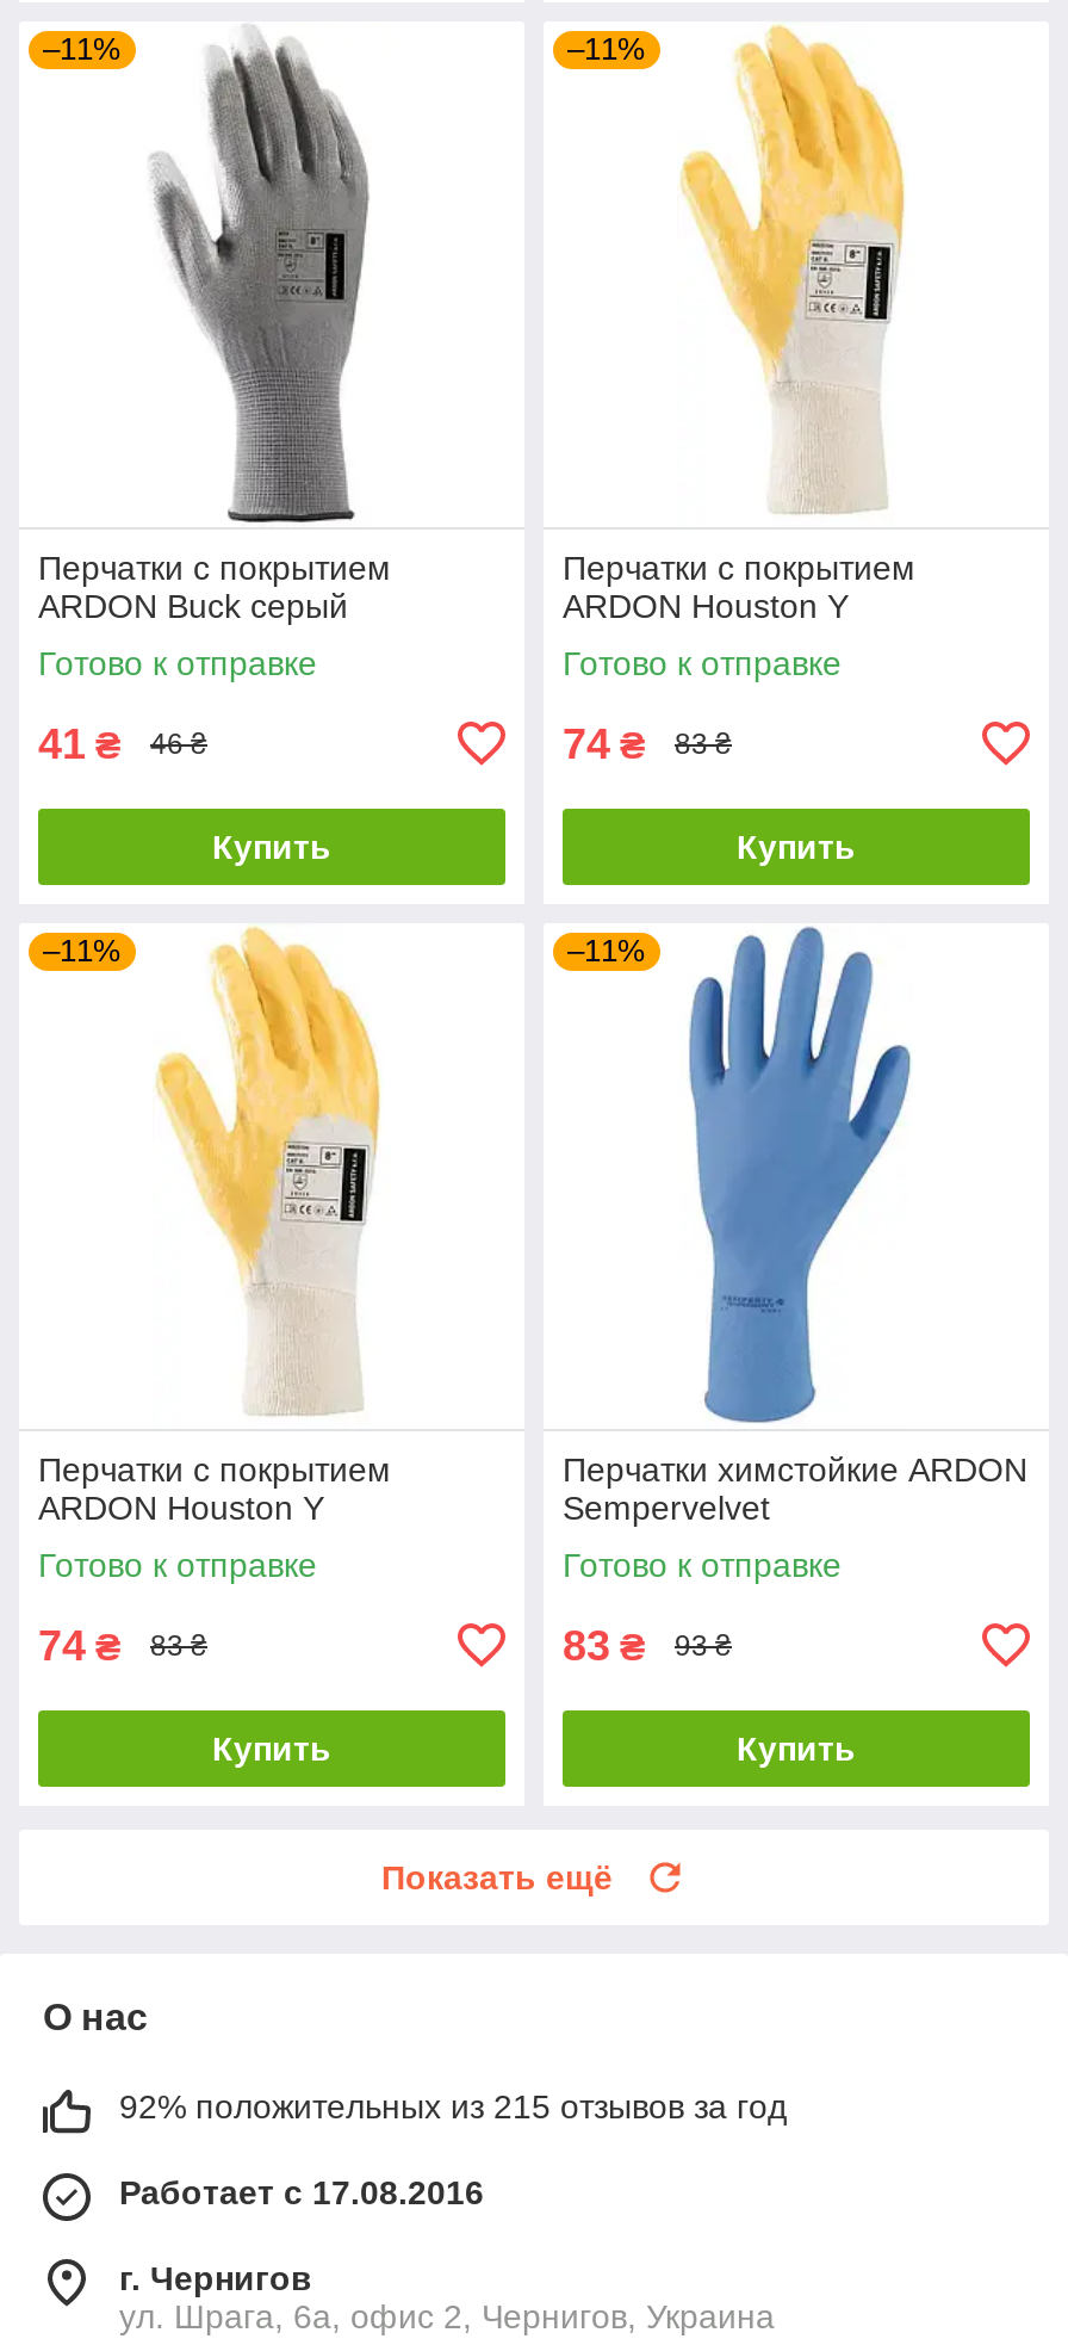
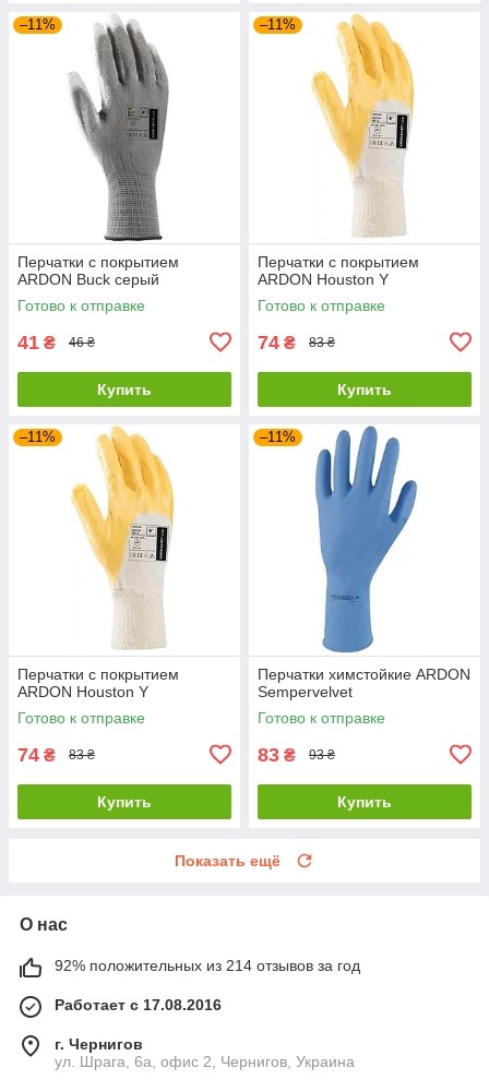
- 92% положительных из 215 отзывов за год
+ 92% положительных из 214 отзывов за год
